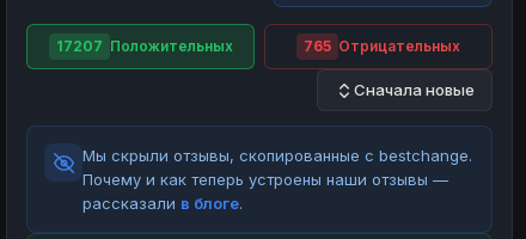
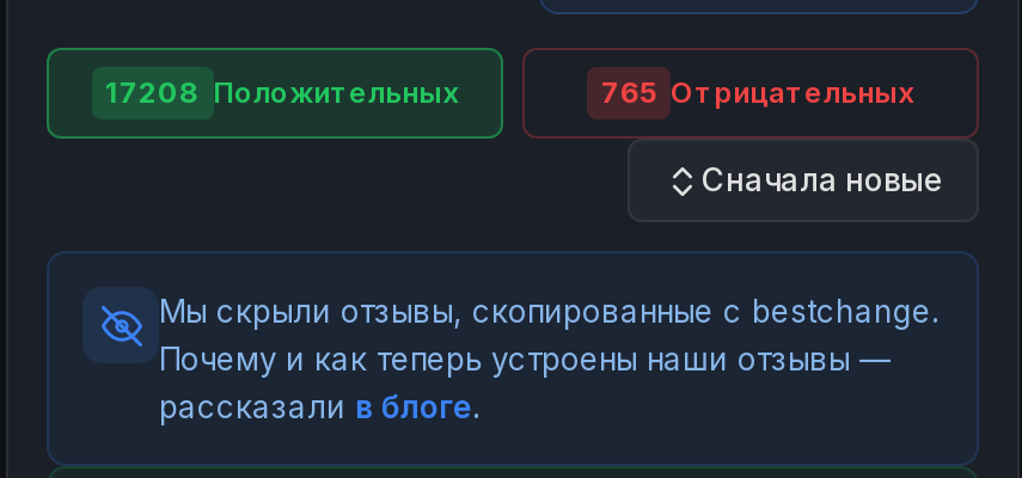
- 17207 Положительных
+ 17208 Положительных
